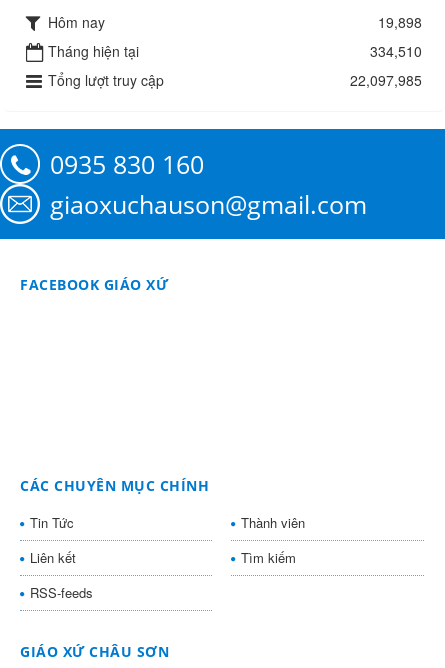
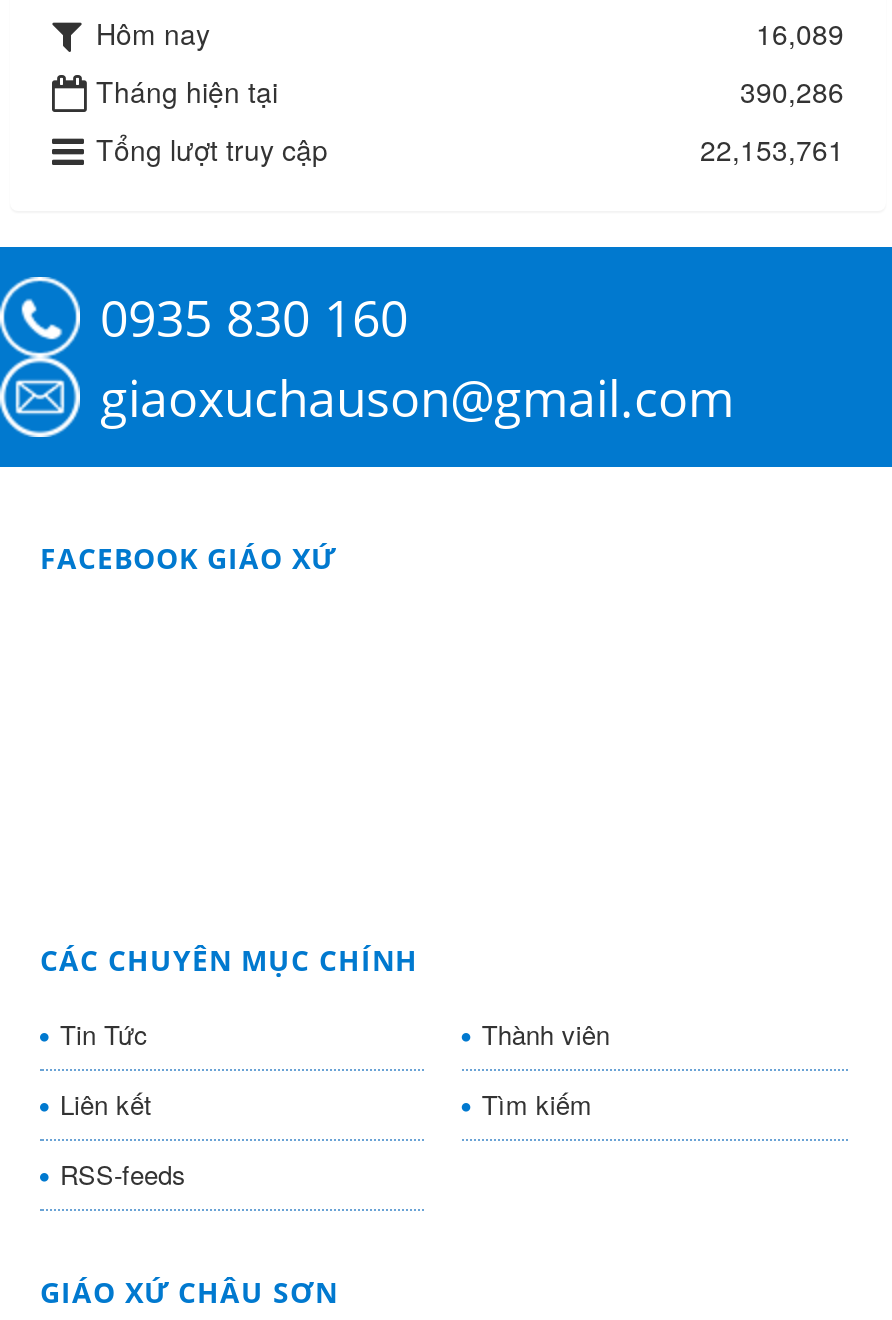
- 19,898
+ 16,089

- 334,510
+ 390,286

- 22,097,985
+ 22,153,761
